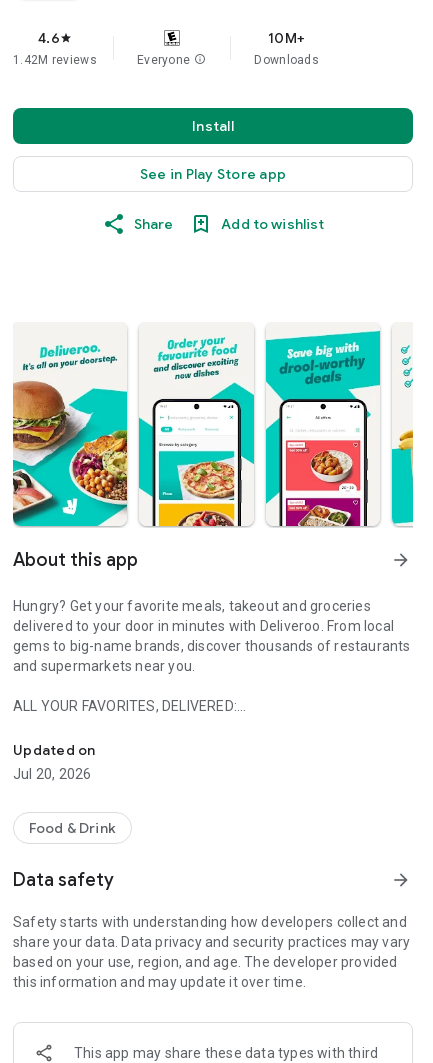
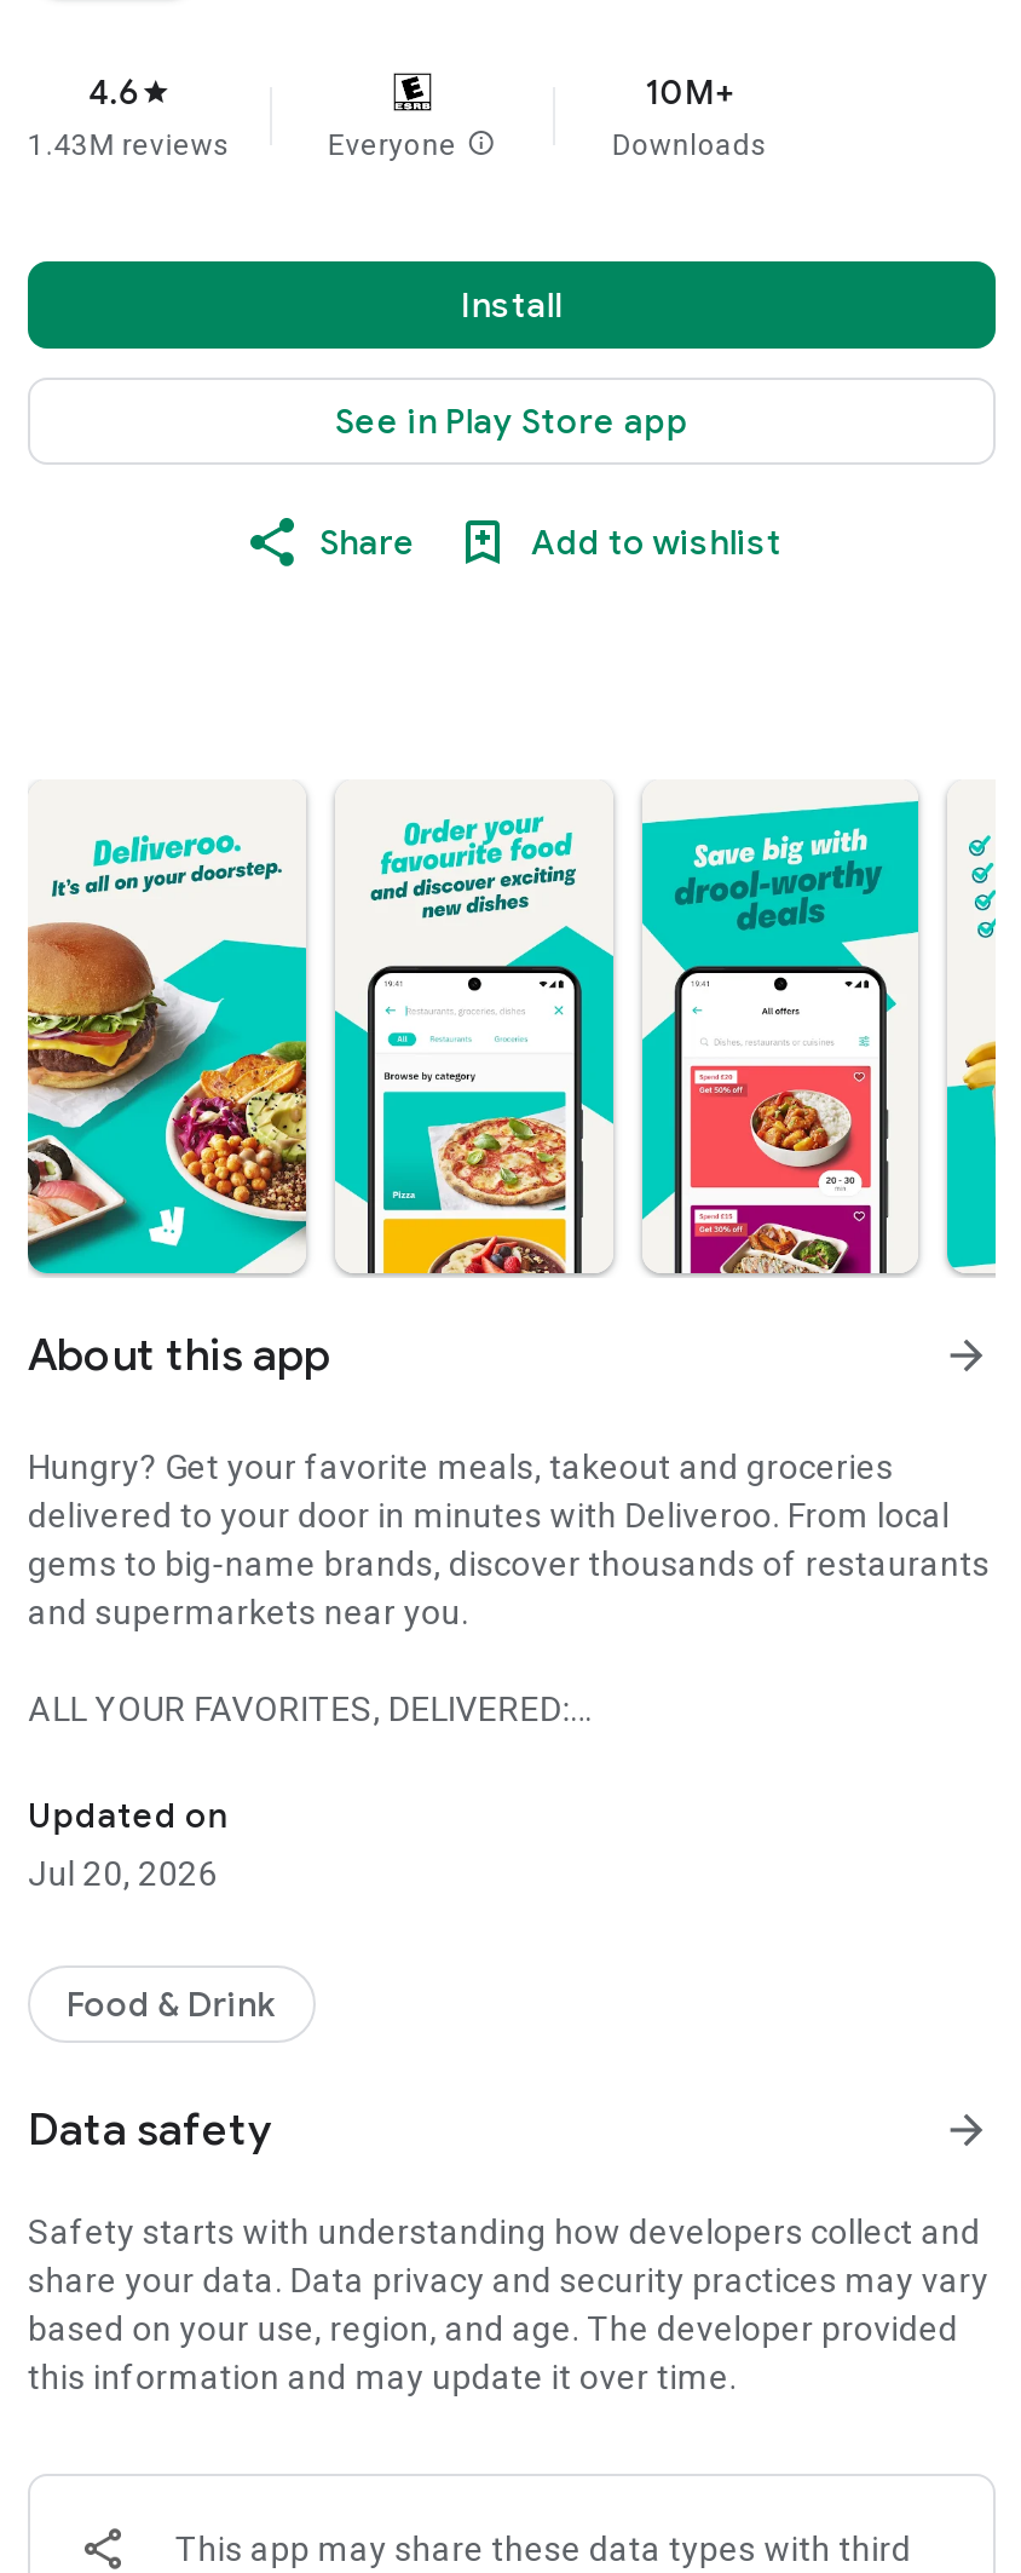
- 1.42M reviews
+ 1.43M reviews
